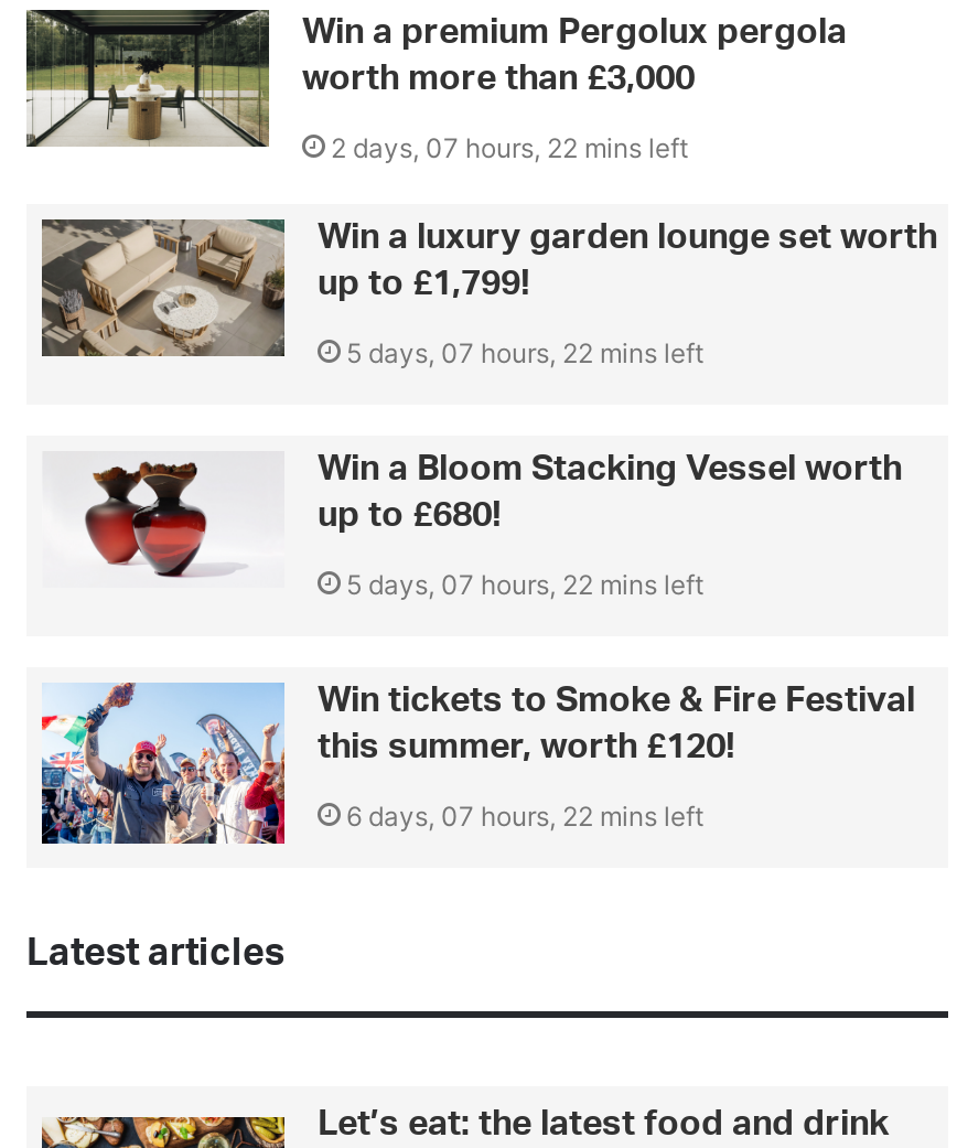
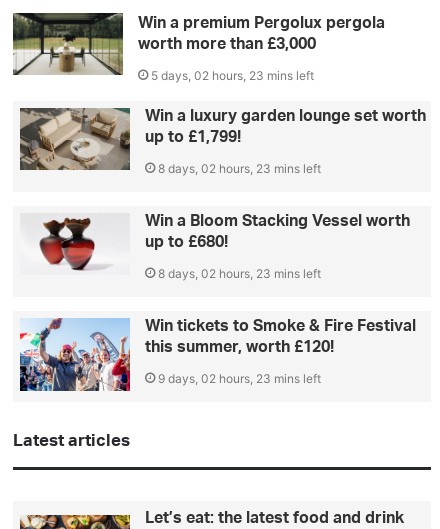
- 2 days, 07 hours, 22 mins left
+ 5 days, 02 hours, 23 mins left

- 5 days, 07 hours, 22 mins left
+ 8 days, 02 hours, 23 mins left

- 5 days, 07 hours, 22 mins left
+ 8 days, 02 hours, 23 mins left

- 6 days, 07 hours, 22 mins left
+ 9 days, 02 hours, 23 mins left
